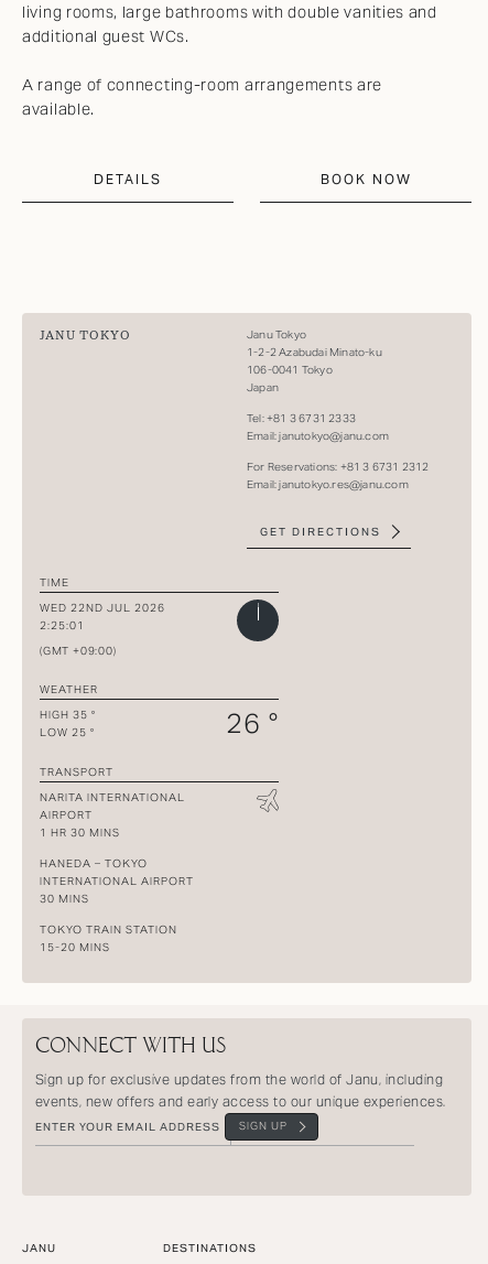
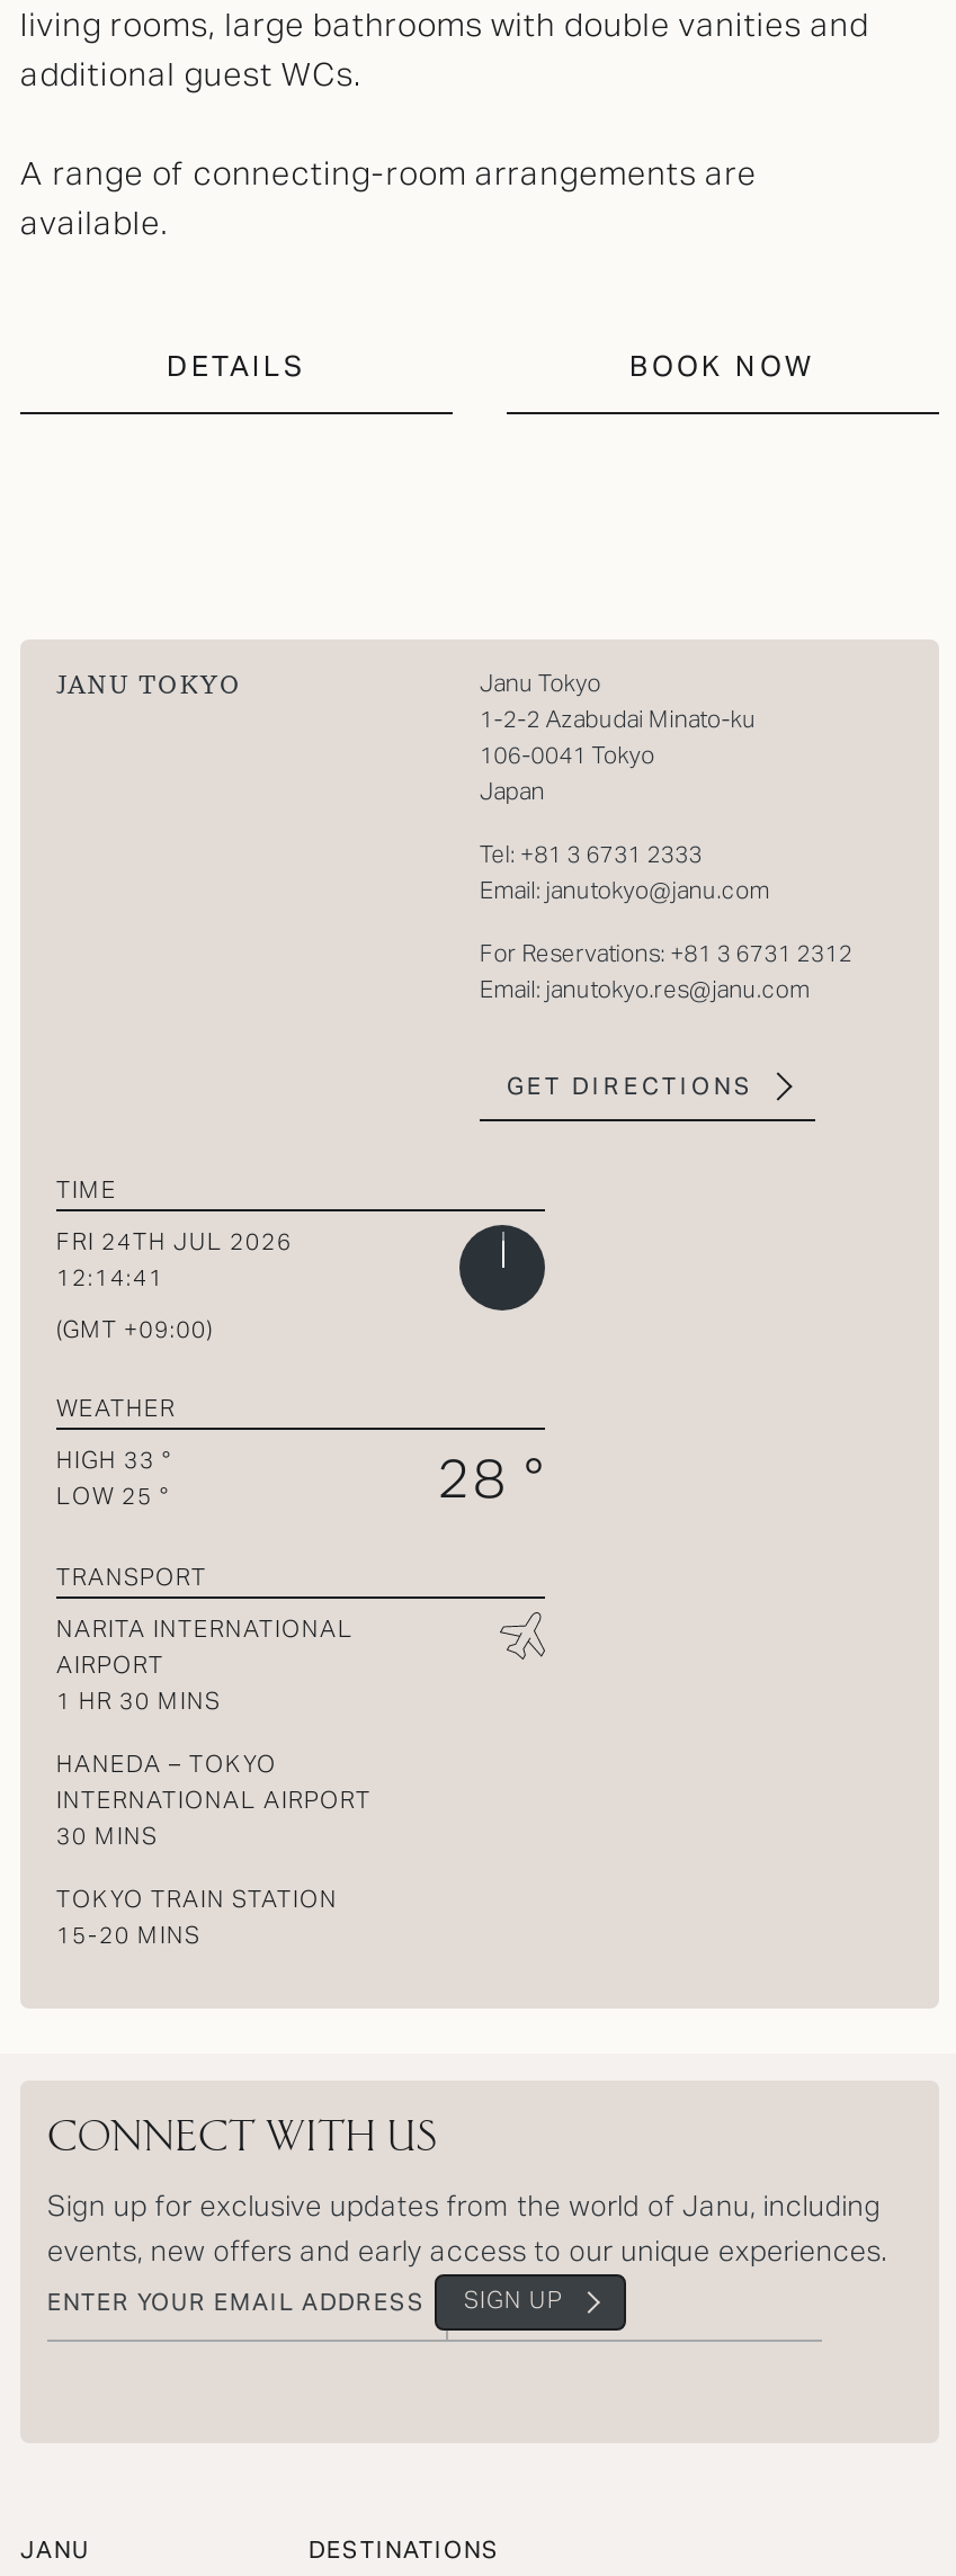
- WED 22ND JUL 2026
+ FRI 24TH JUL 2026

- 2:25:01
+ 12:14:41

- HIGH 35 °
+ HIGH 33 °

- 26 °
+ 28 °
